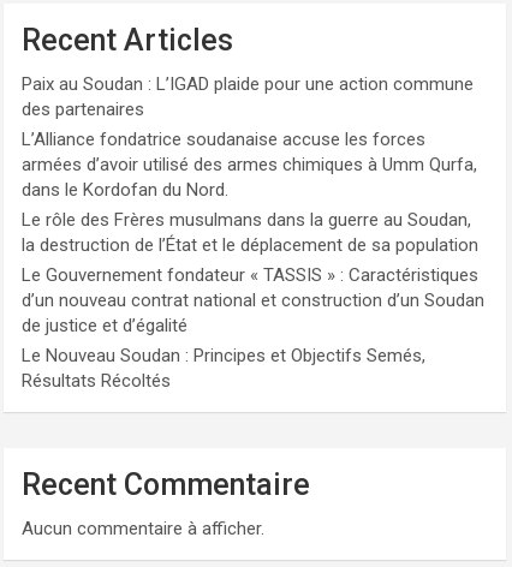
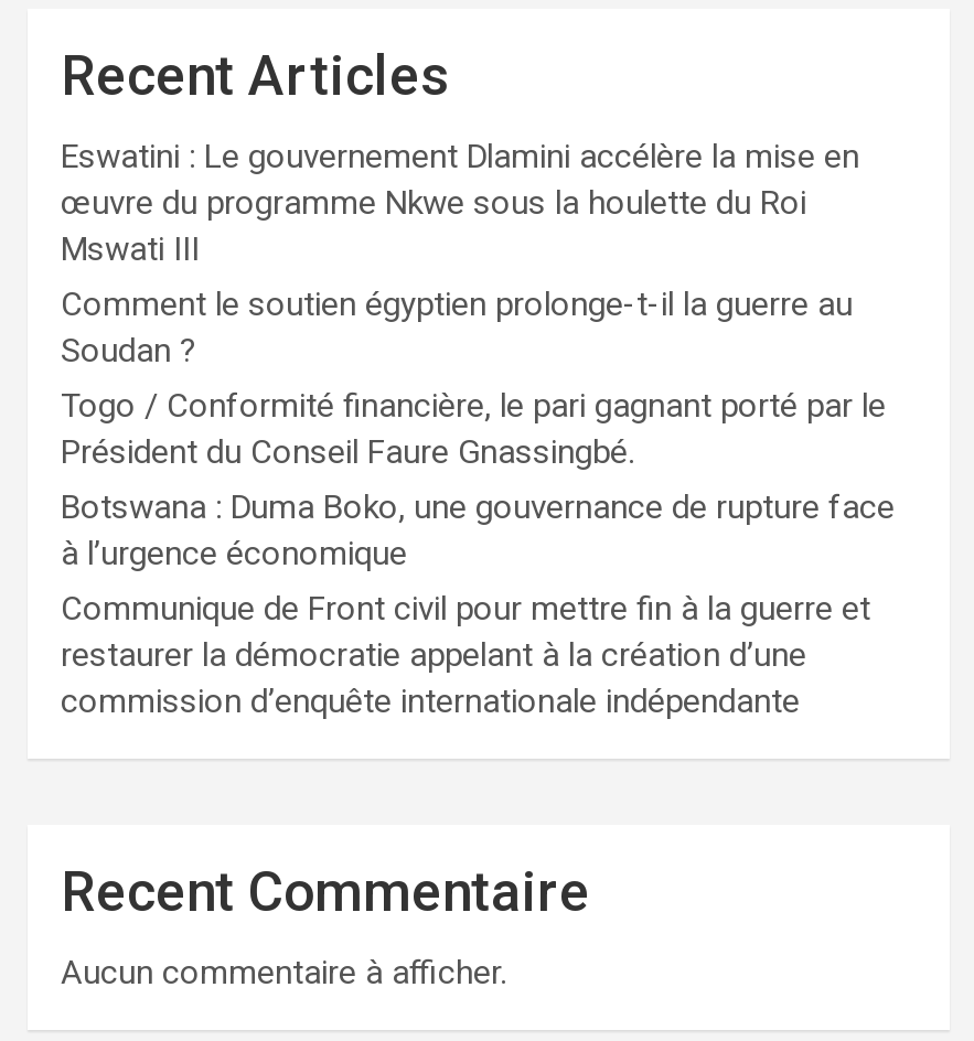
- Paix au Soudan : L’IGAD plaide pour une action commune
- des partenaires
- L’Alliance fondatrice soudanaise accuse les forces
- armées d’avoir utilisé des armes chimiques à Umm Qurfa,
- dans le Kordofan du Nord.
- Le rôle des Frères musulmans dans la guerre au Soudan,
- la destruction de l’État et le déplacement de sa population
- Le Gouvernement fondateur « TASSIS » : Caractéristiques
- d’un nouveau contrat national et construction d’un Soudan
- de justice et d’égalité
- Le Nouveau Soudan : Principes et Objectifs Semés,
- Résultats Récoltés
+ Eswatini : Le gouvernement Dlamini accélère la mise en
+ œuvre du programme Nkwe sous la houlette du Roi
+ Mswati III
+ Comment le soutien égyptien prolonge-t-il la guerre au
+ Soudan ?
+ Togo / Conformité financière, le pari gagnant porté par le
+ Président du Conseil Faure Gnassingbé.
+ Botswana : Duma Boko, une gouvernance de rupture face
+ à l’urgence économique
+ Communique de Front civil pour mettre fin à la guerre et
+ restaurer la démocratie appelant à la création d’une
+ commission d’enquête internationale indépendante
